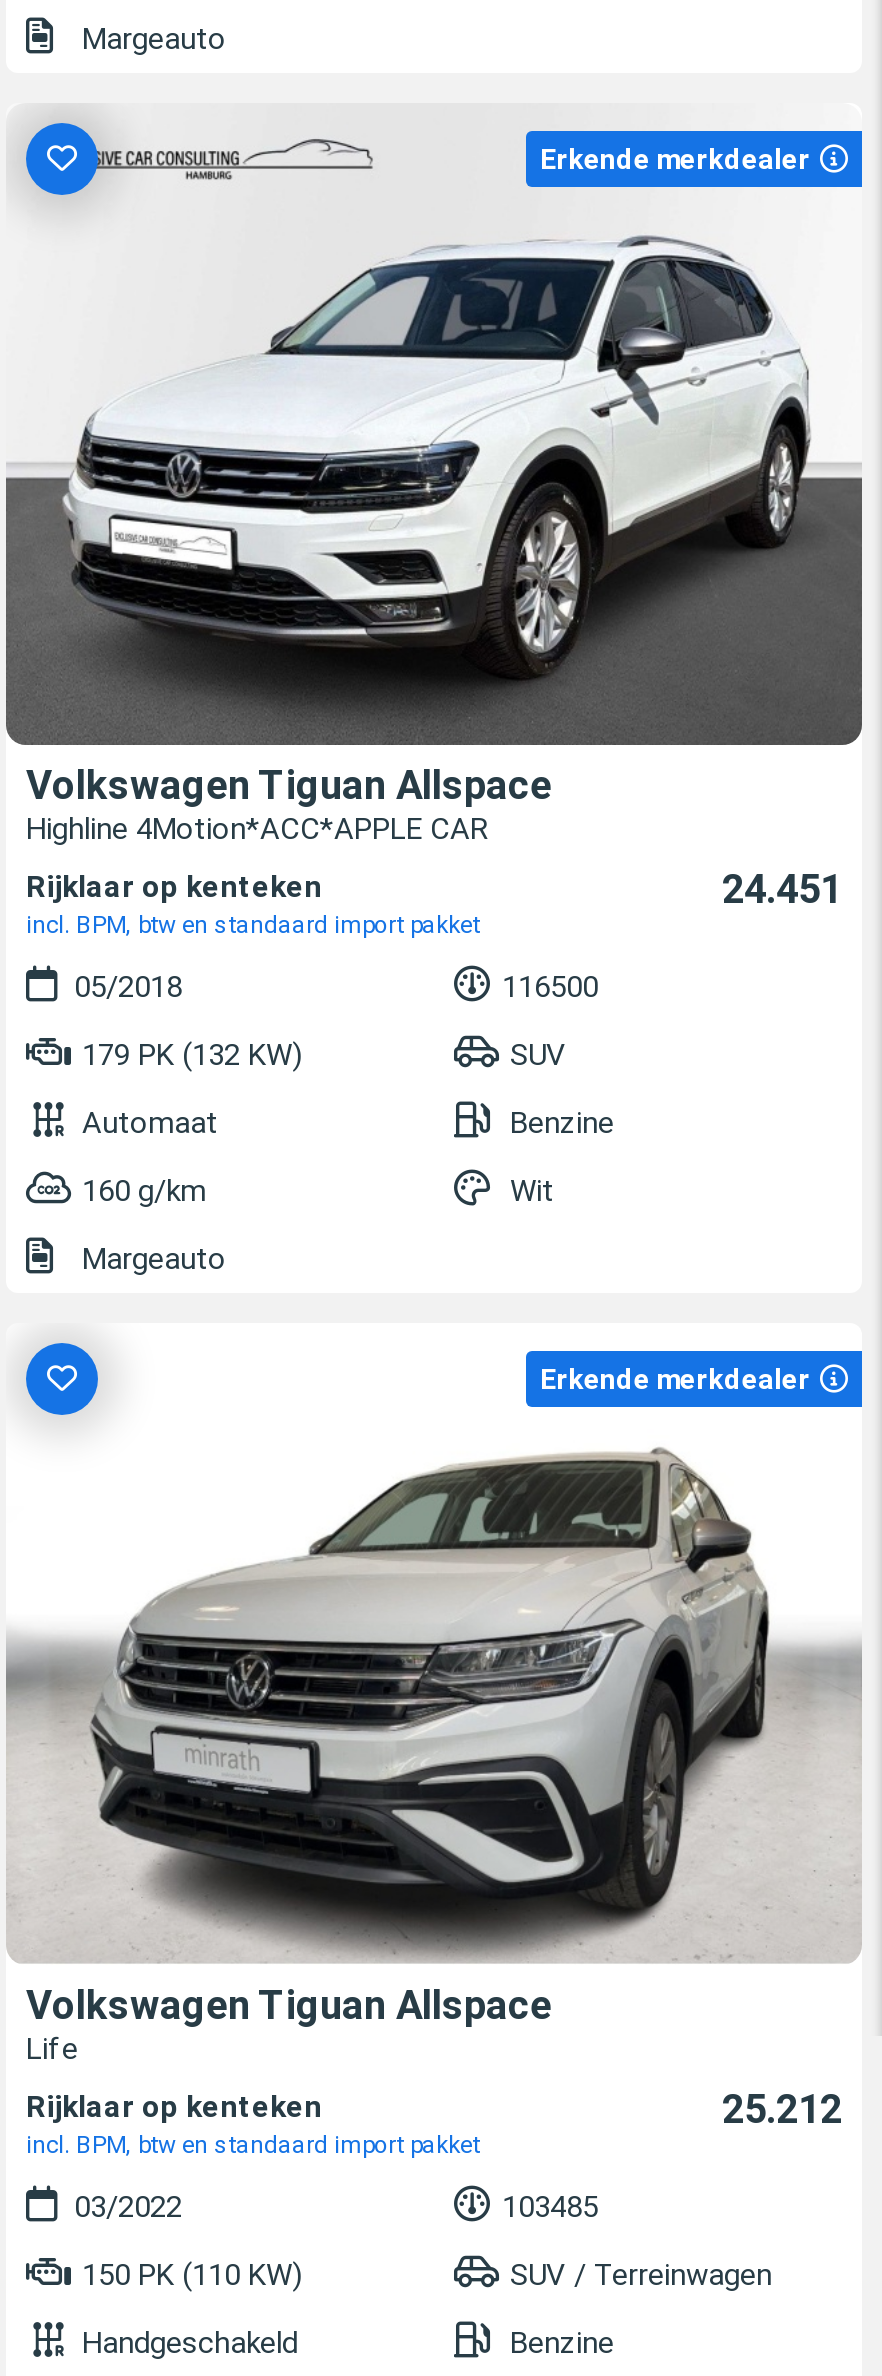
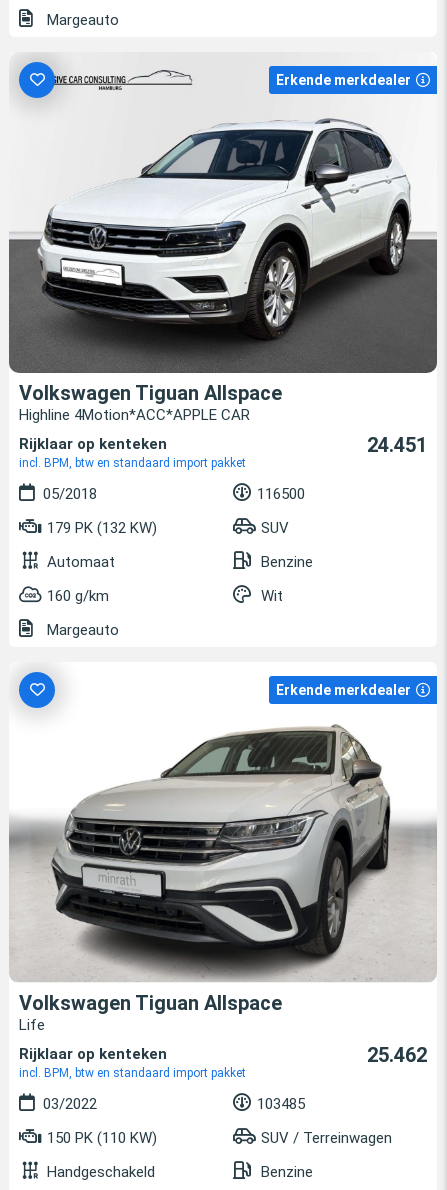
- 25.212
+ 25.462
